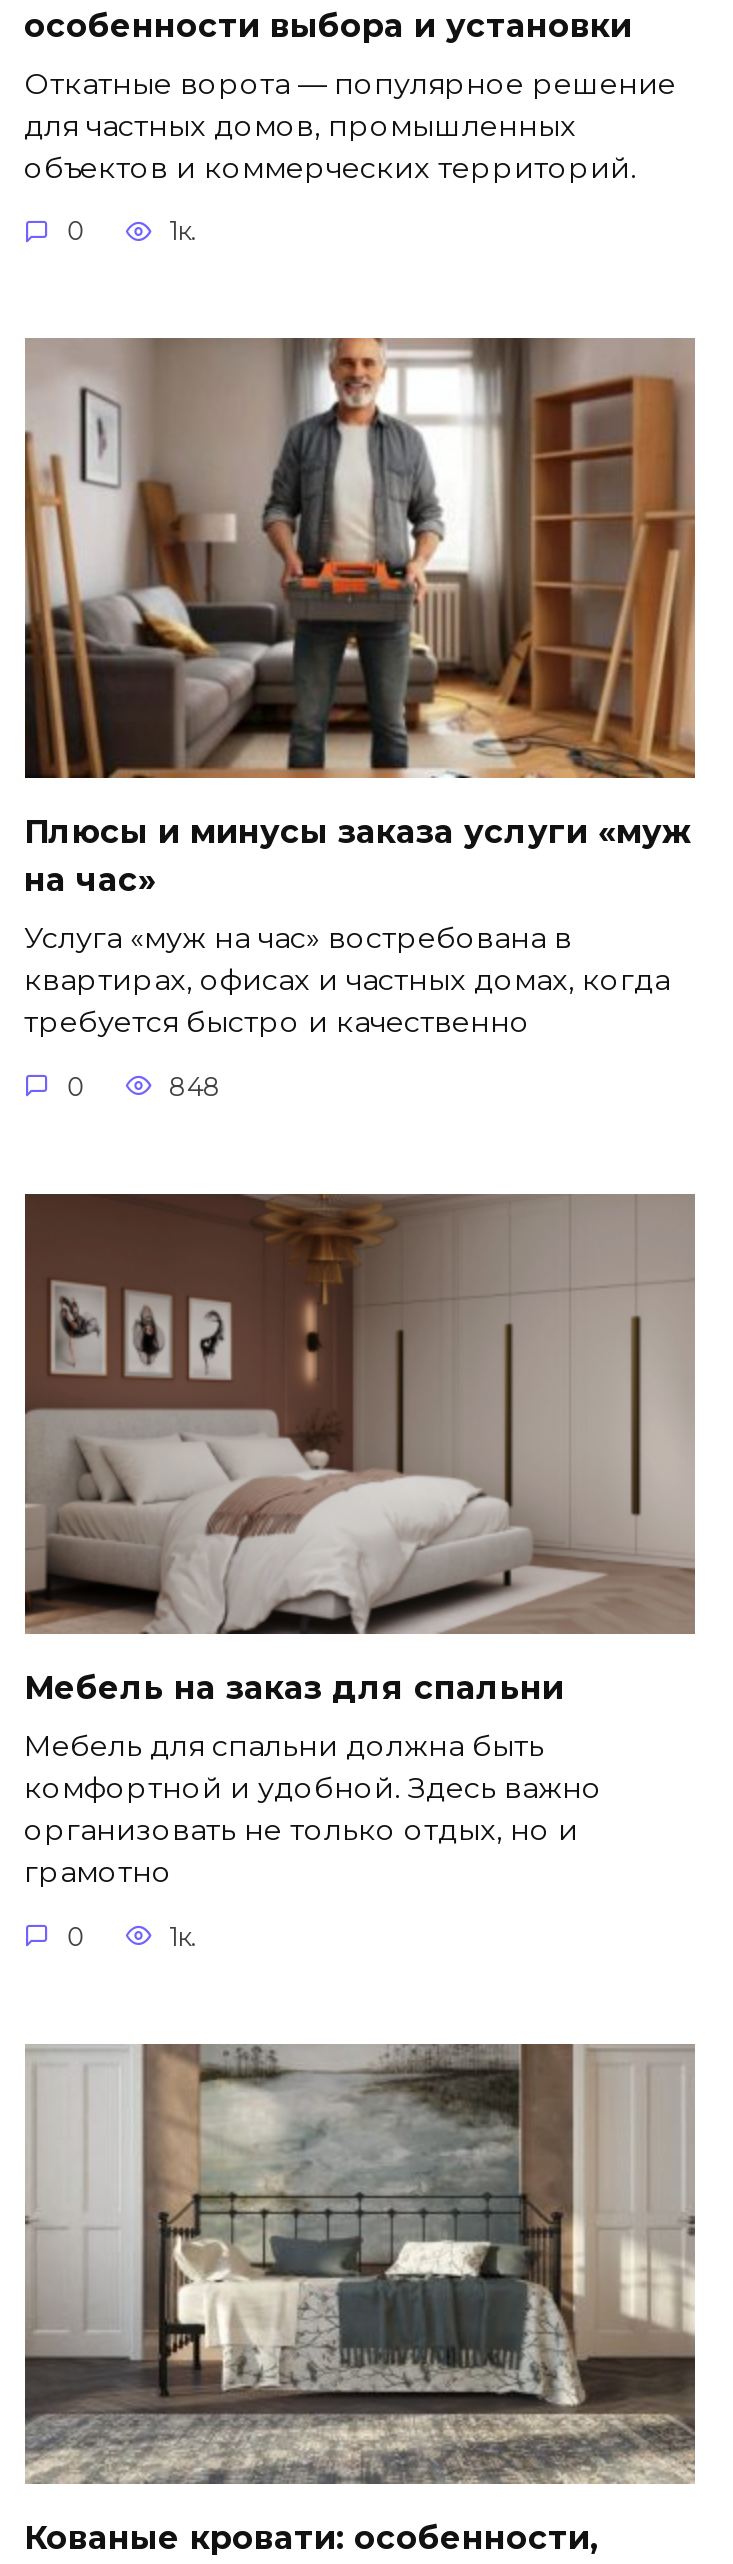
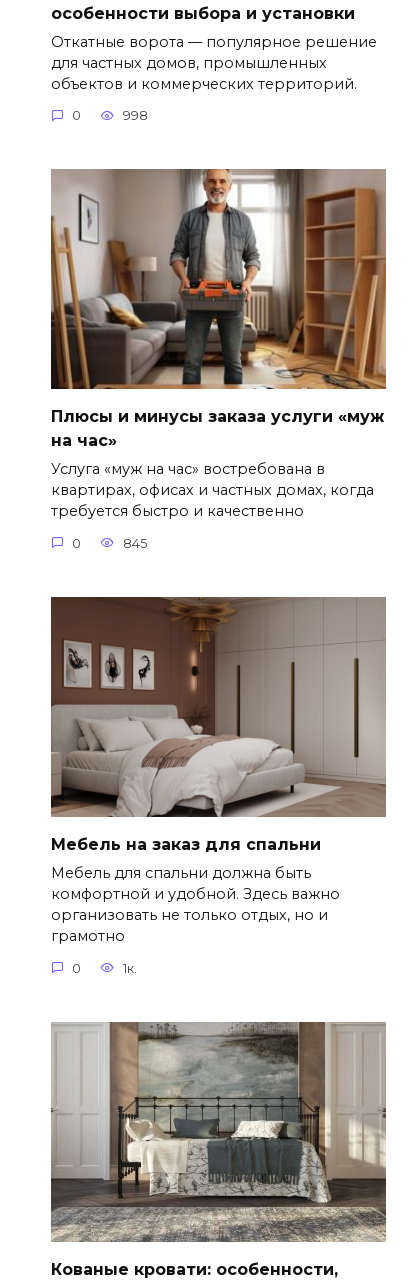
- 1к.
+ 998

- 848
+ 845
